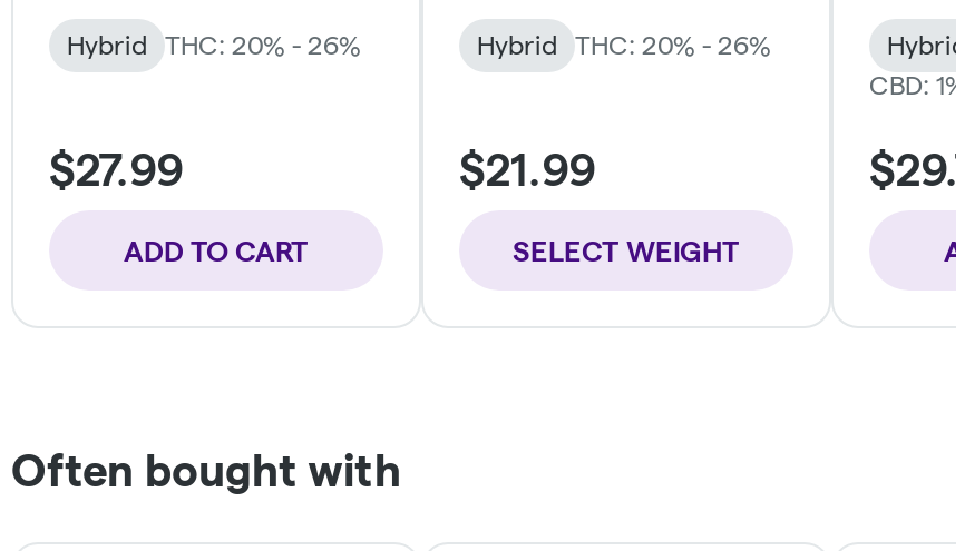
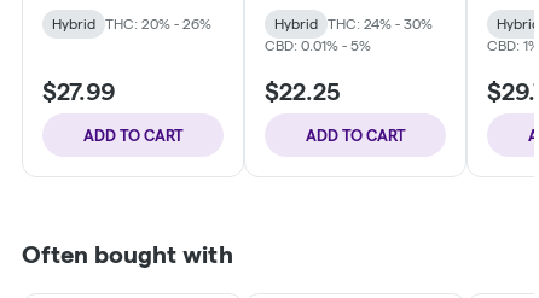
- THC: 20% - 26%
+ THC: 24% - 30%
+ CBD: 0.01% - 5%

- $21.99
+ $22.25

- SELECT WEIGHT
+ ADD TO CART
